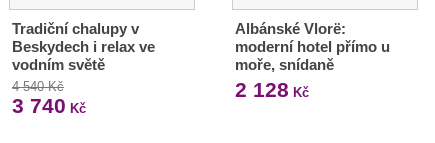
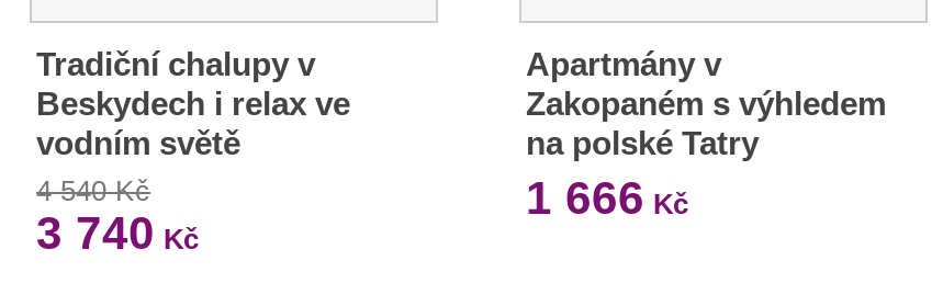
- Albánské Vlorë:
- moderní hotel přímo u
- moře, snídaně
- 2 128 Kč
+ Apartmány v
+ Zakopaném s výhledem
+ na polské Tatry
+ 1 666 Kč
